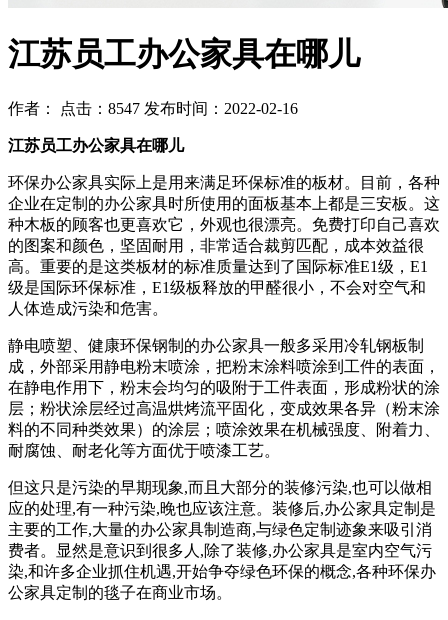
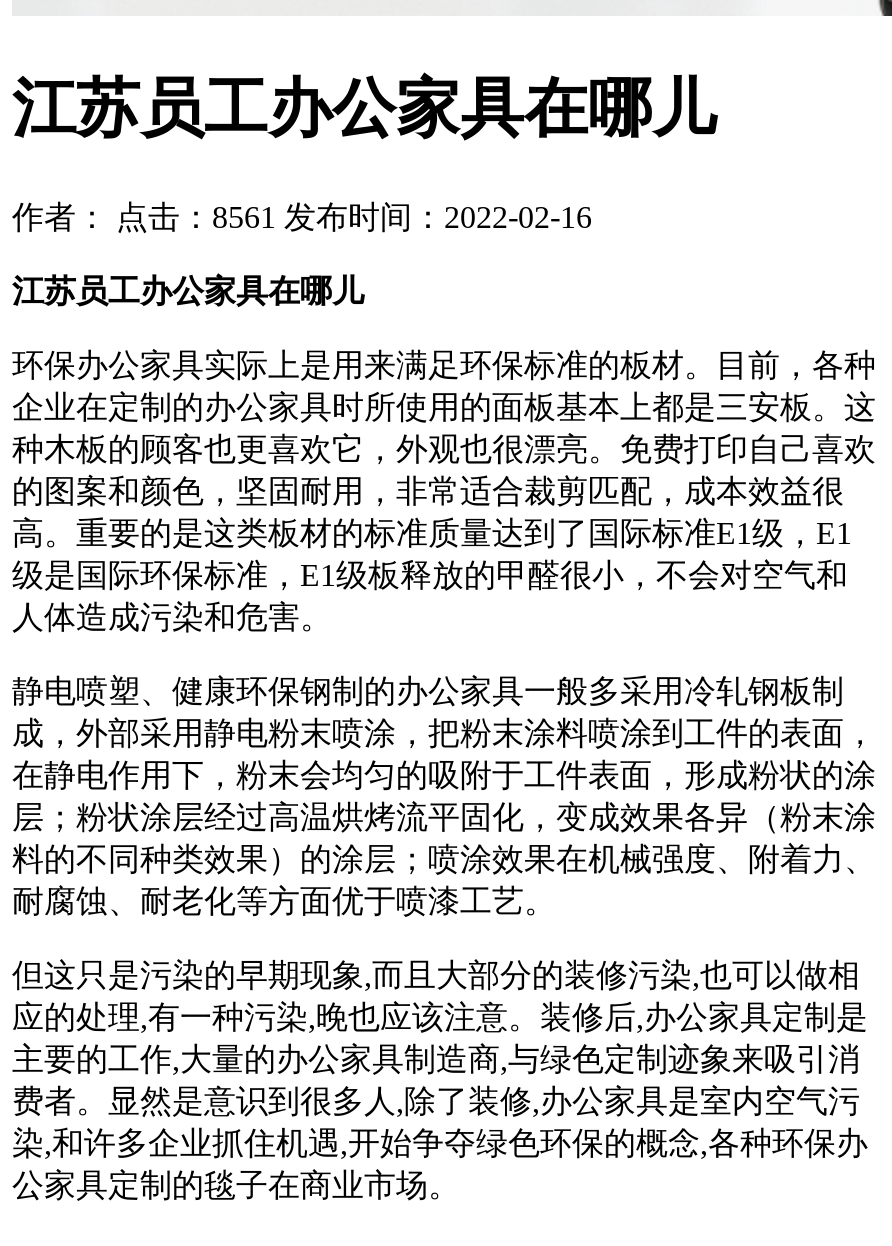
- 作者： 点击：8547 发布时间：2022-02-16
+ 作者： 点击：8561 发布时间：2022-02-16
